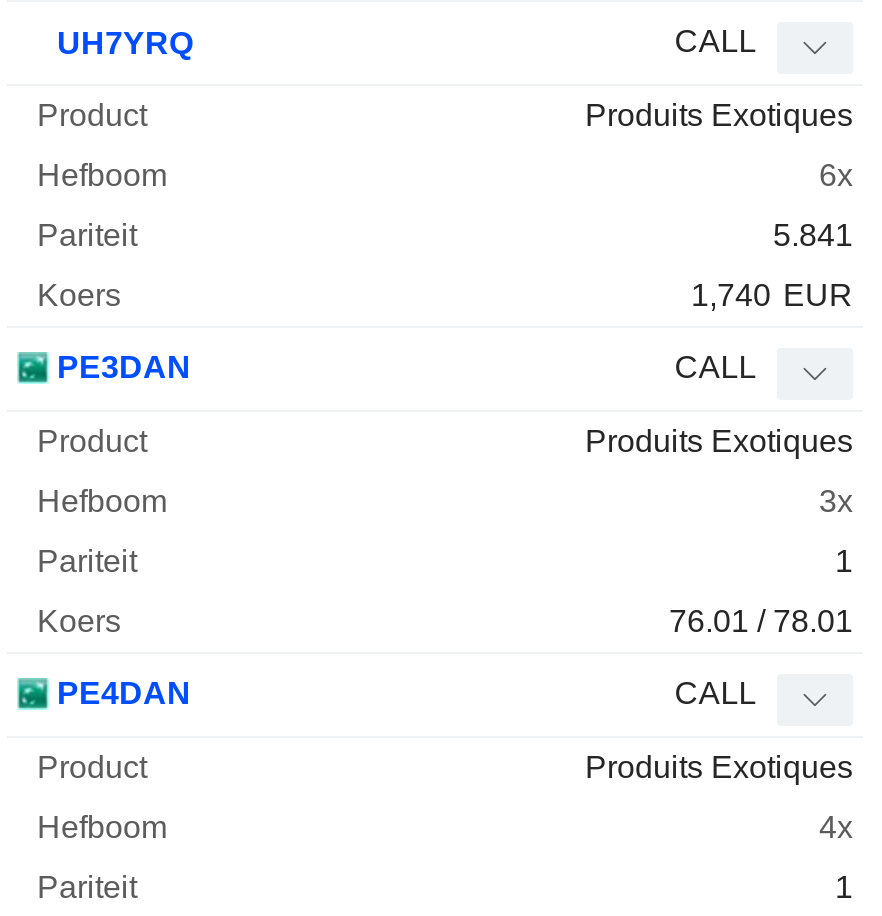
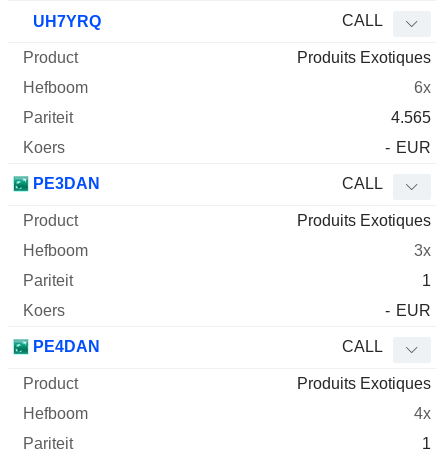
- 5.841
+ 4.565

- 1,740 EUR
+ - EUR

- 76.01 / 78.01
+ - EUR
